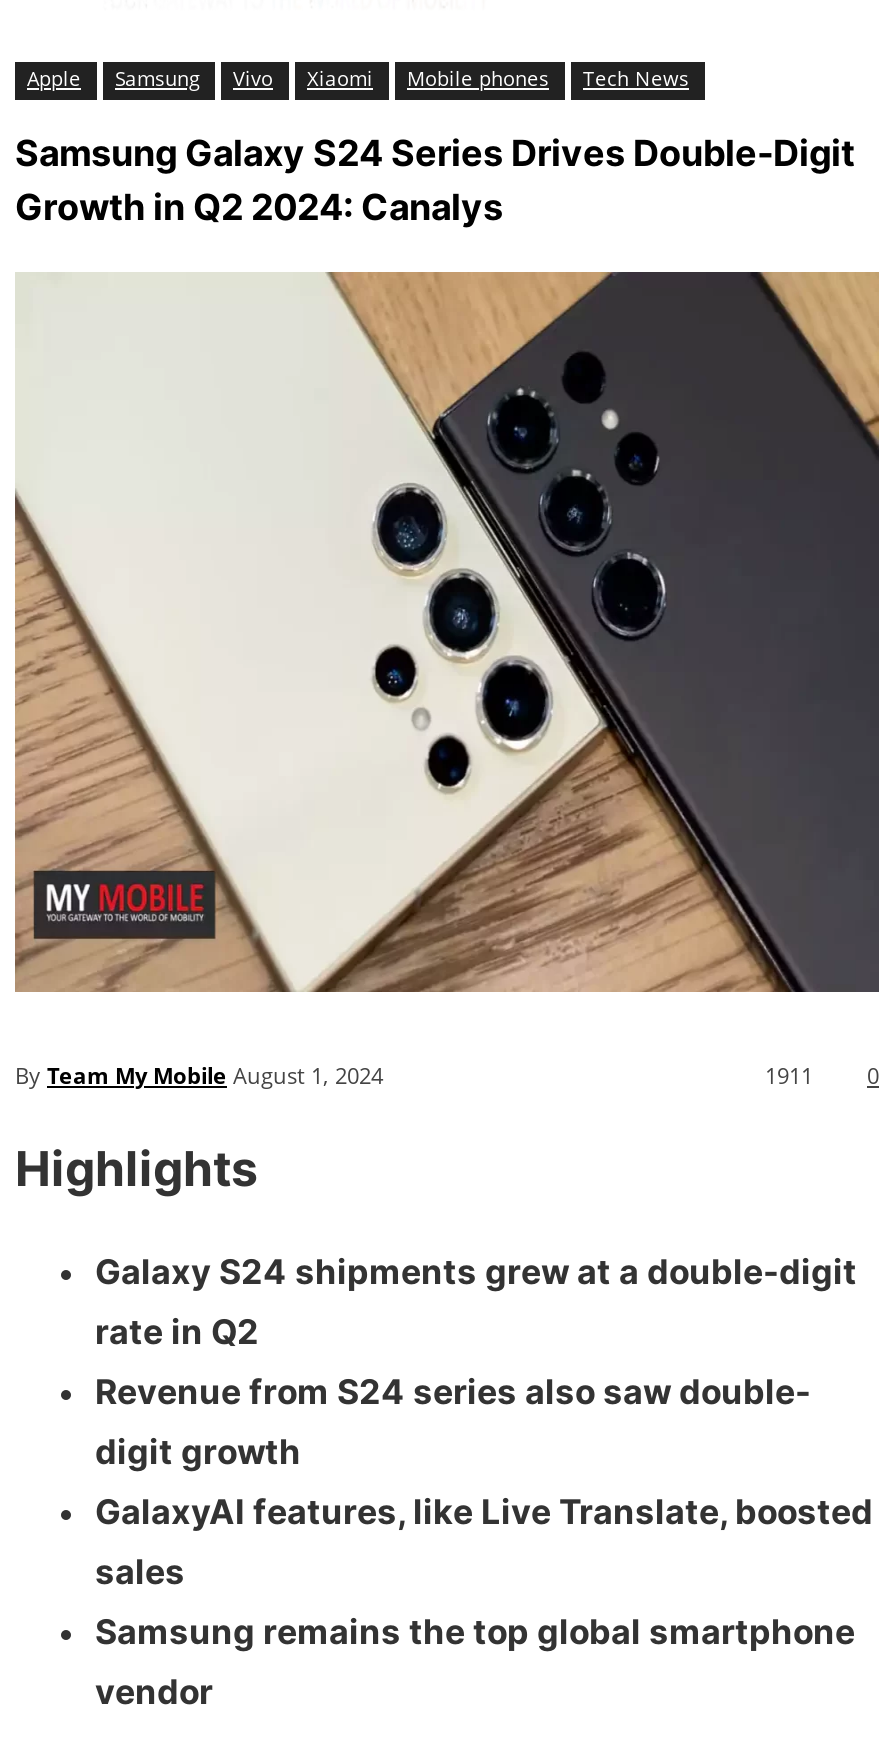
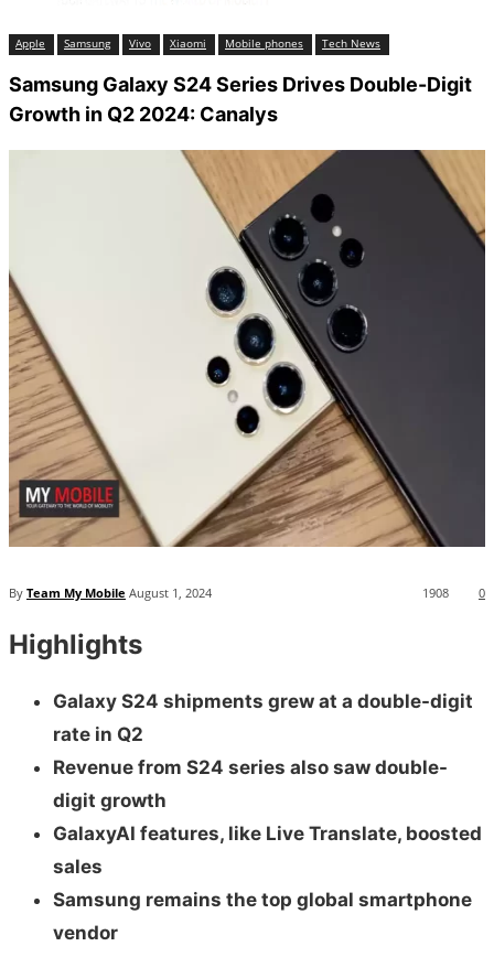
- 1911 0
+ 1908 0
